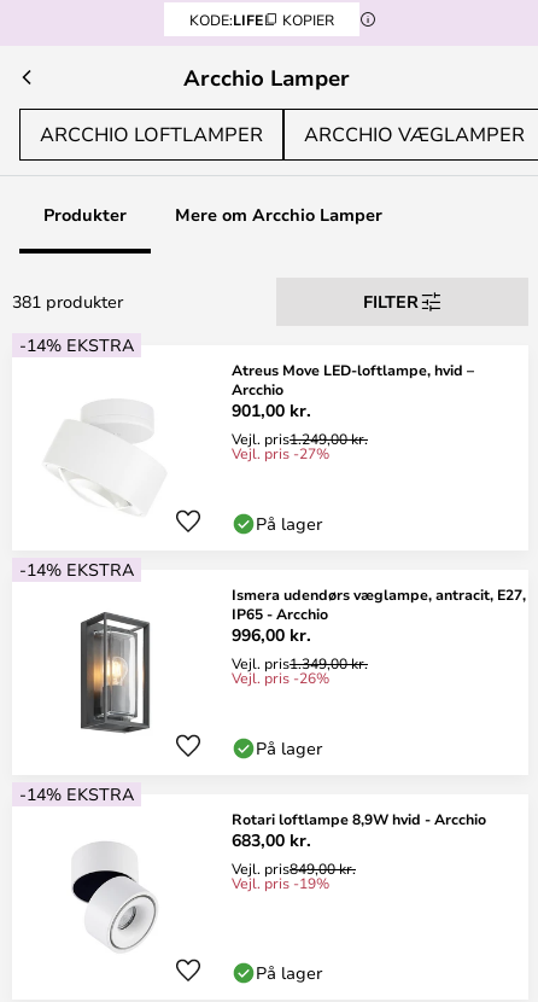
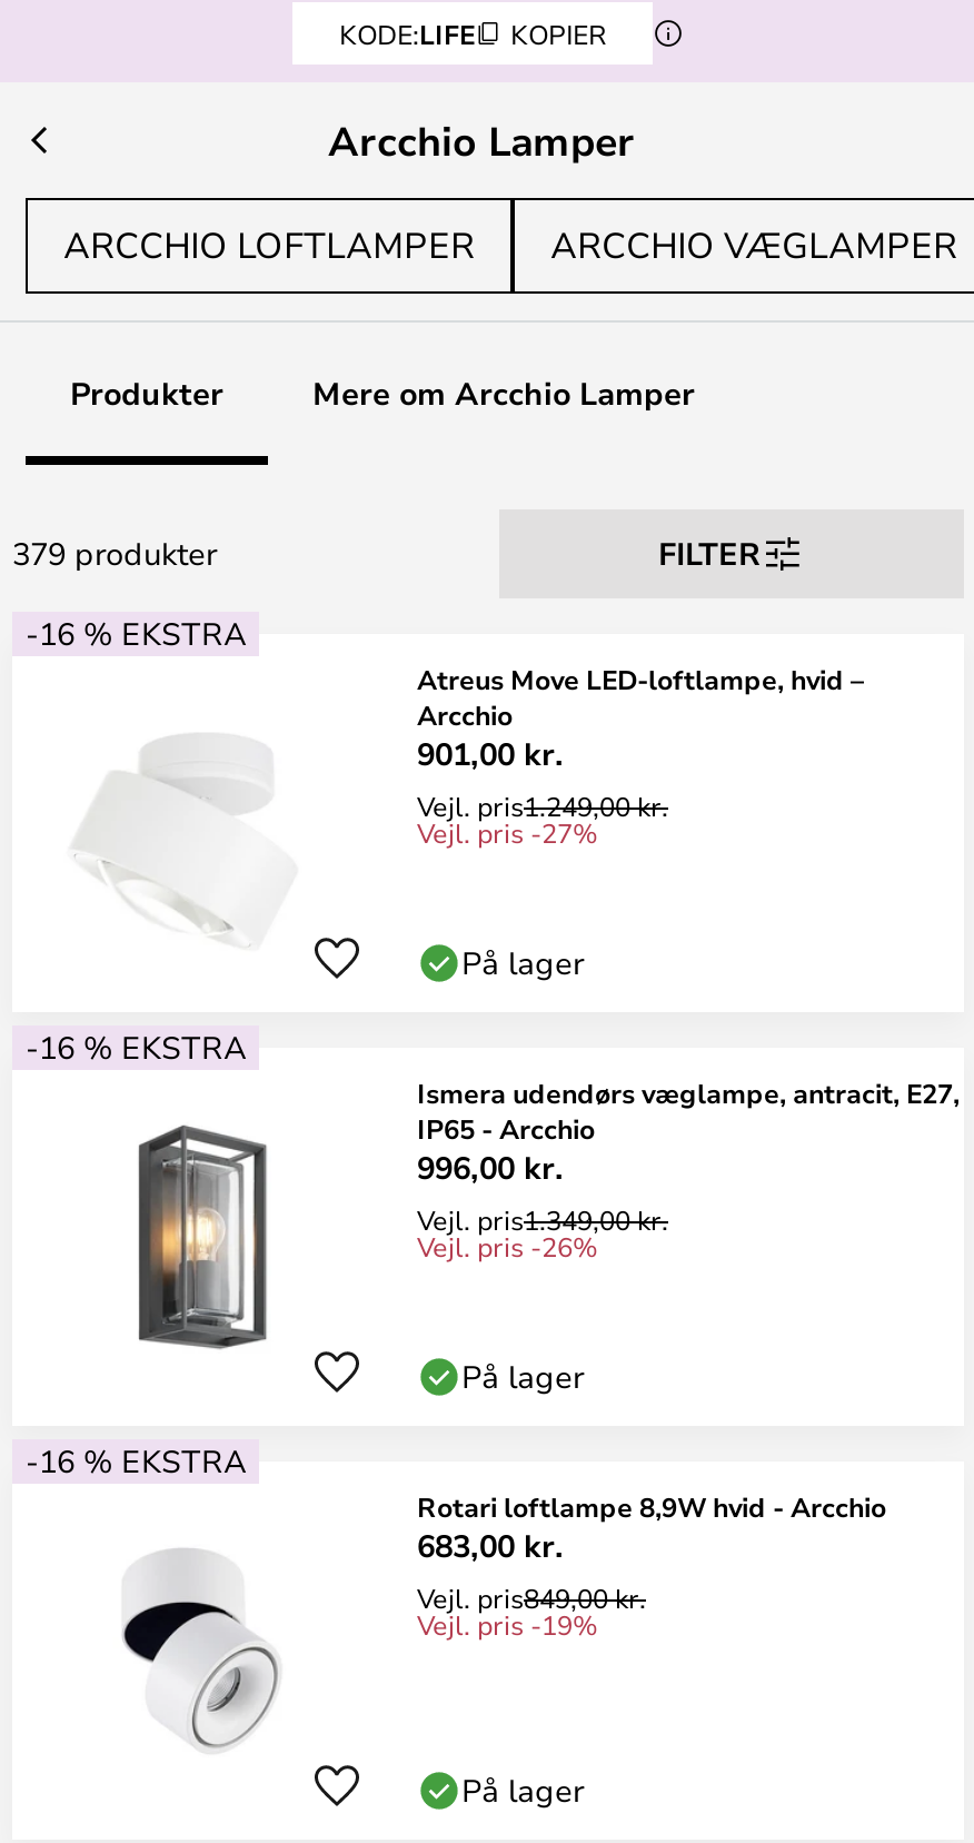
- 381 produkter
+ 379 produkter

- -14% EKSTRA
+ -16 % EKSTRA

- -14% EKSTRA
+ -16 % EKSTRA

- -14% EKSTRA
+ -16 % EKSTRA
